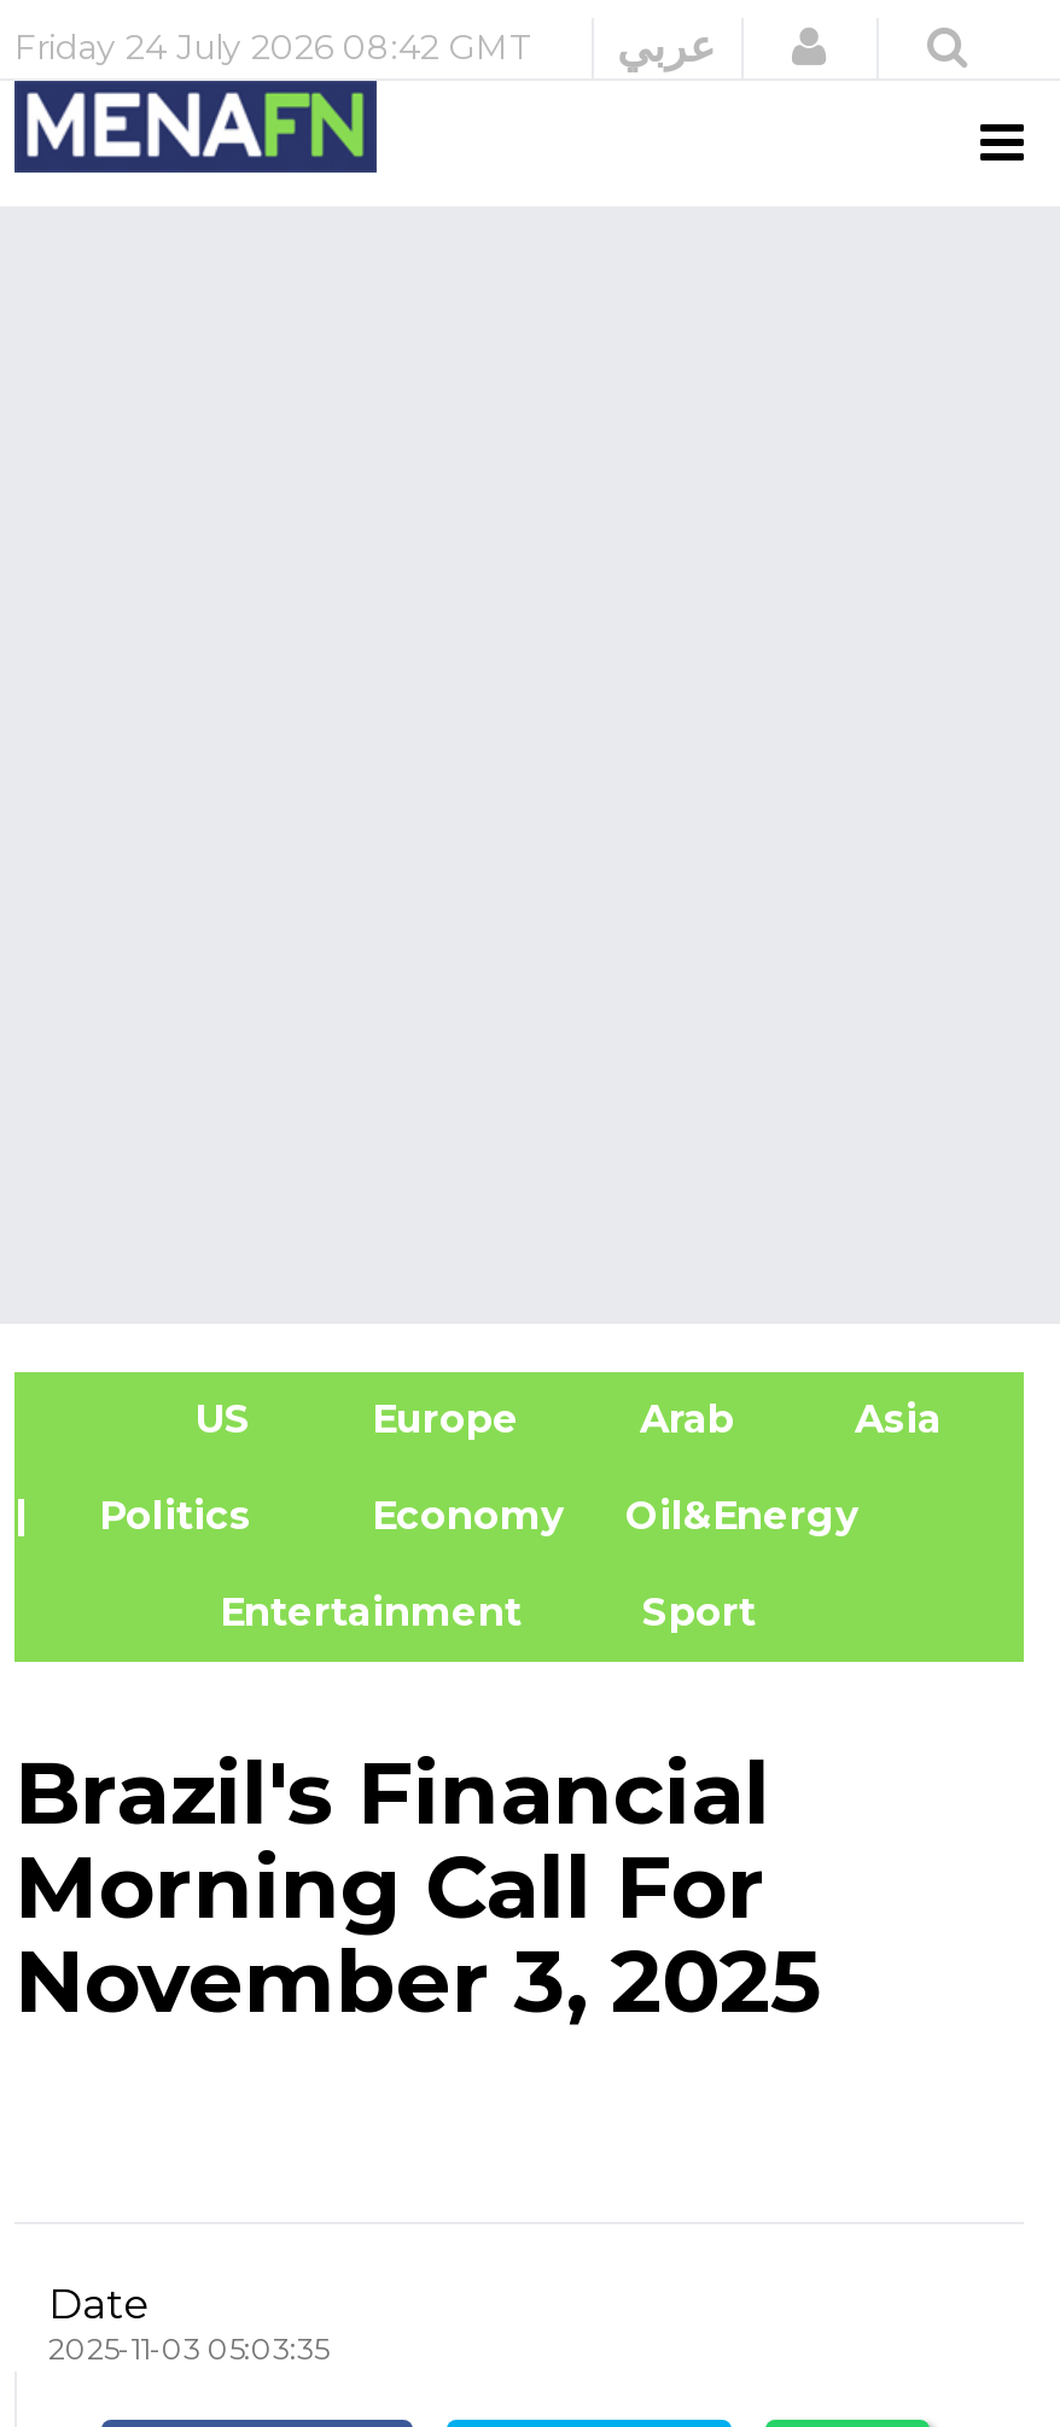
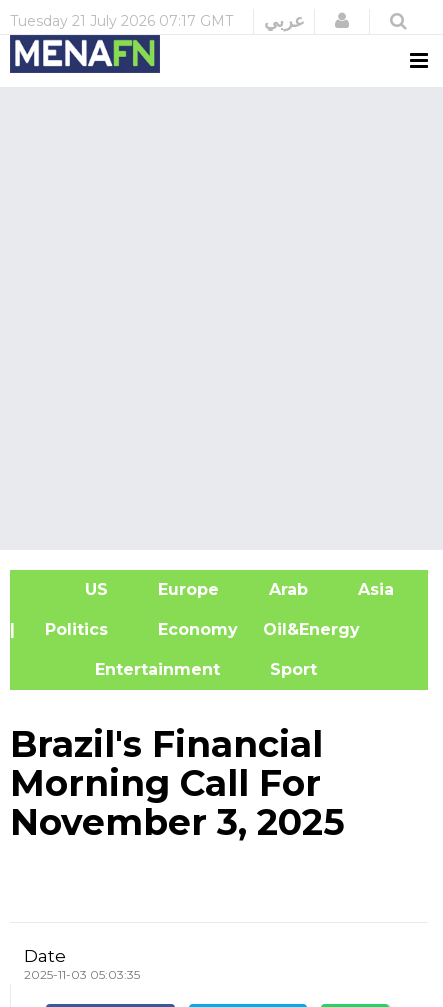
- Friday 24 July 2026 08:42 GMT
+ Tuesday 21 July 2026 07:17 GMT
